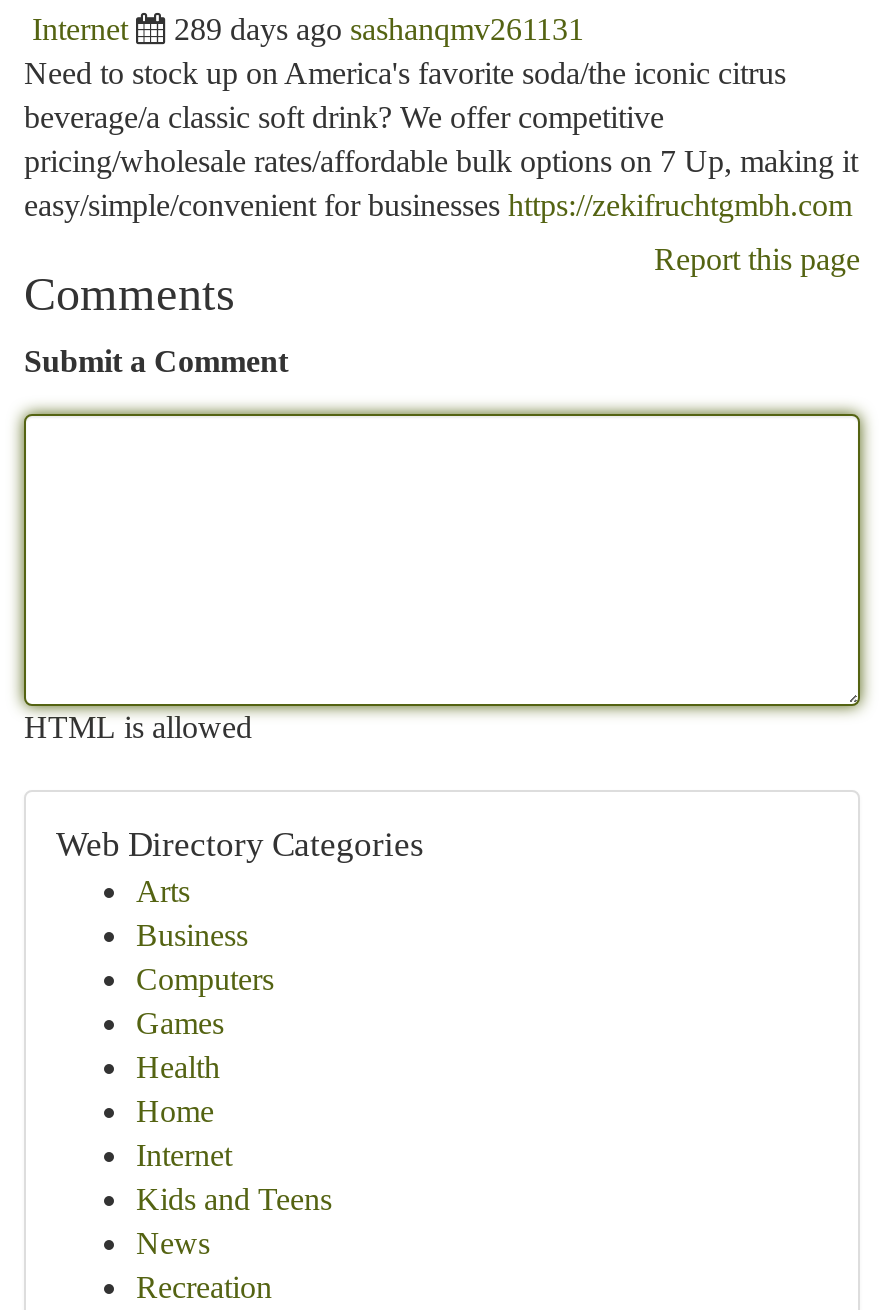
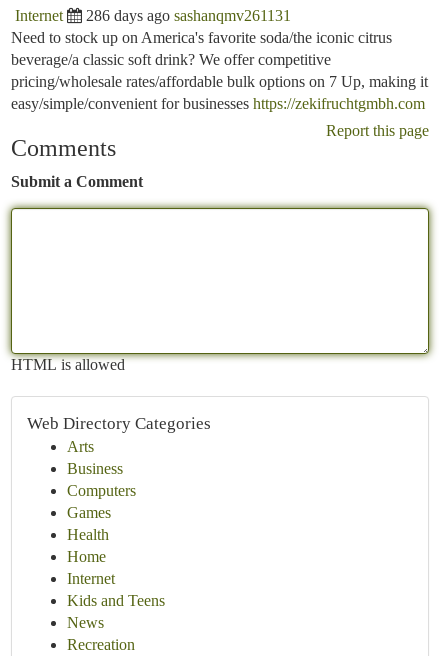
- 289 days ago sashanqmv261131
+ 286 days ago sashanqmv261131
